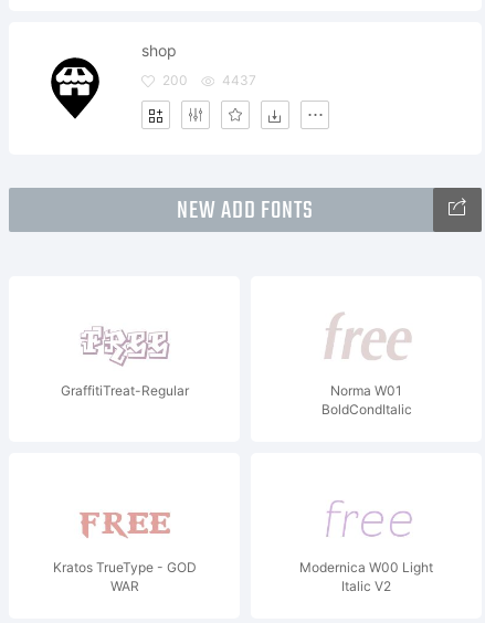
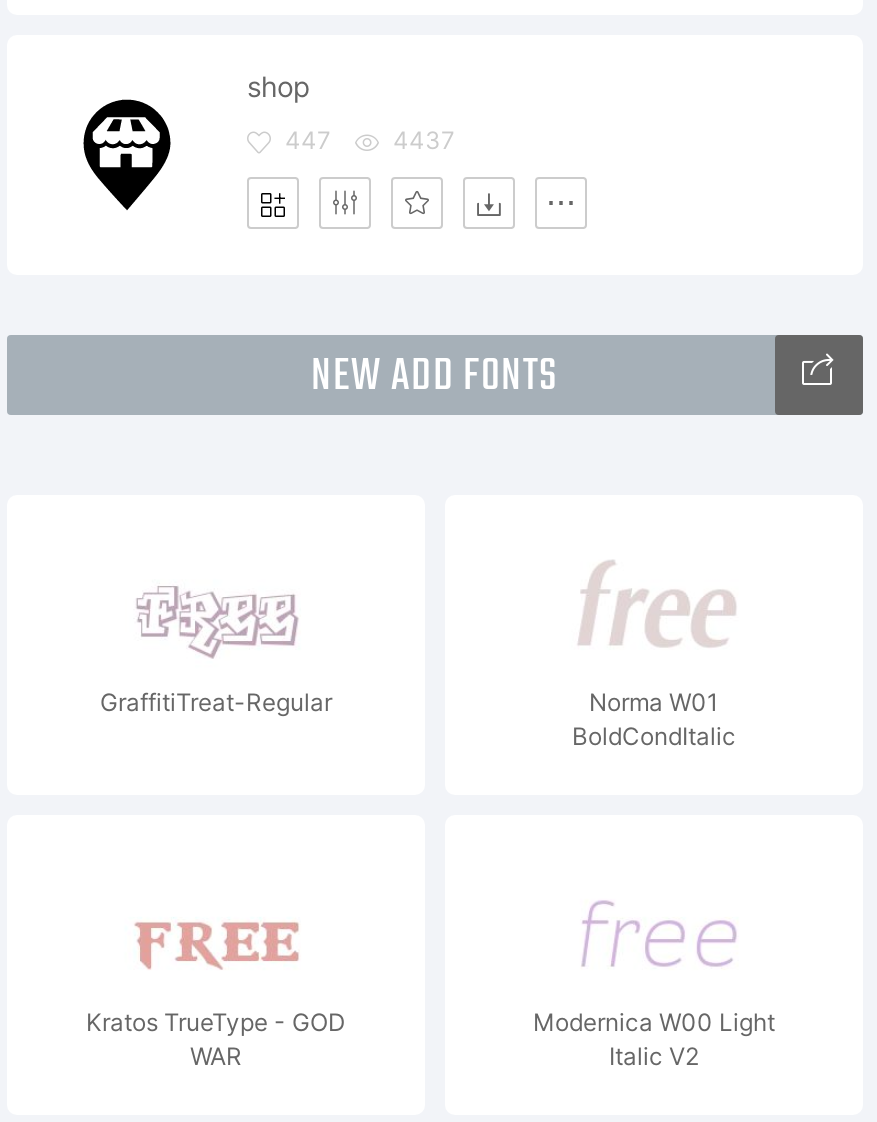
- 200
+ 447
